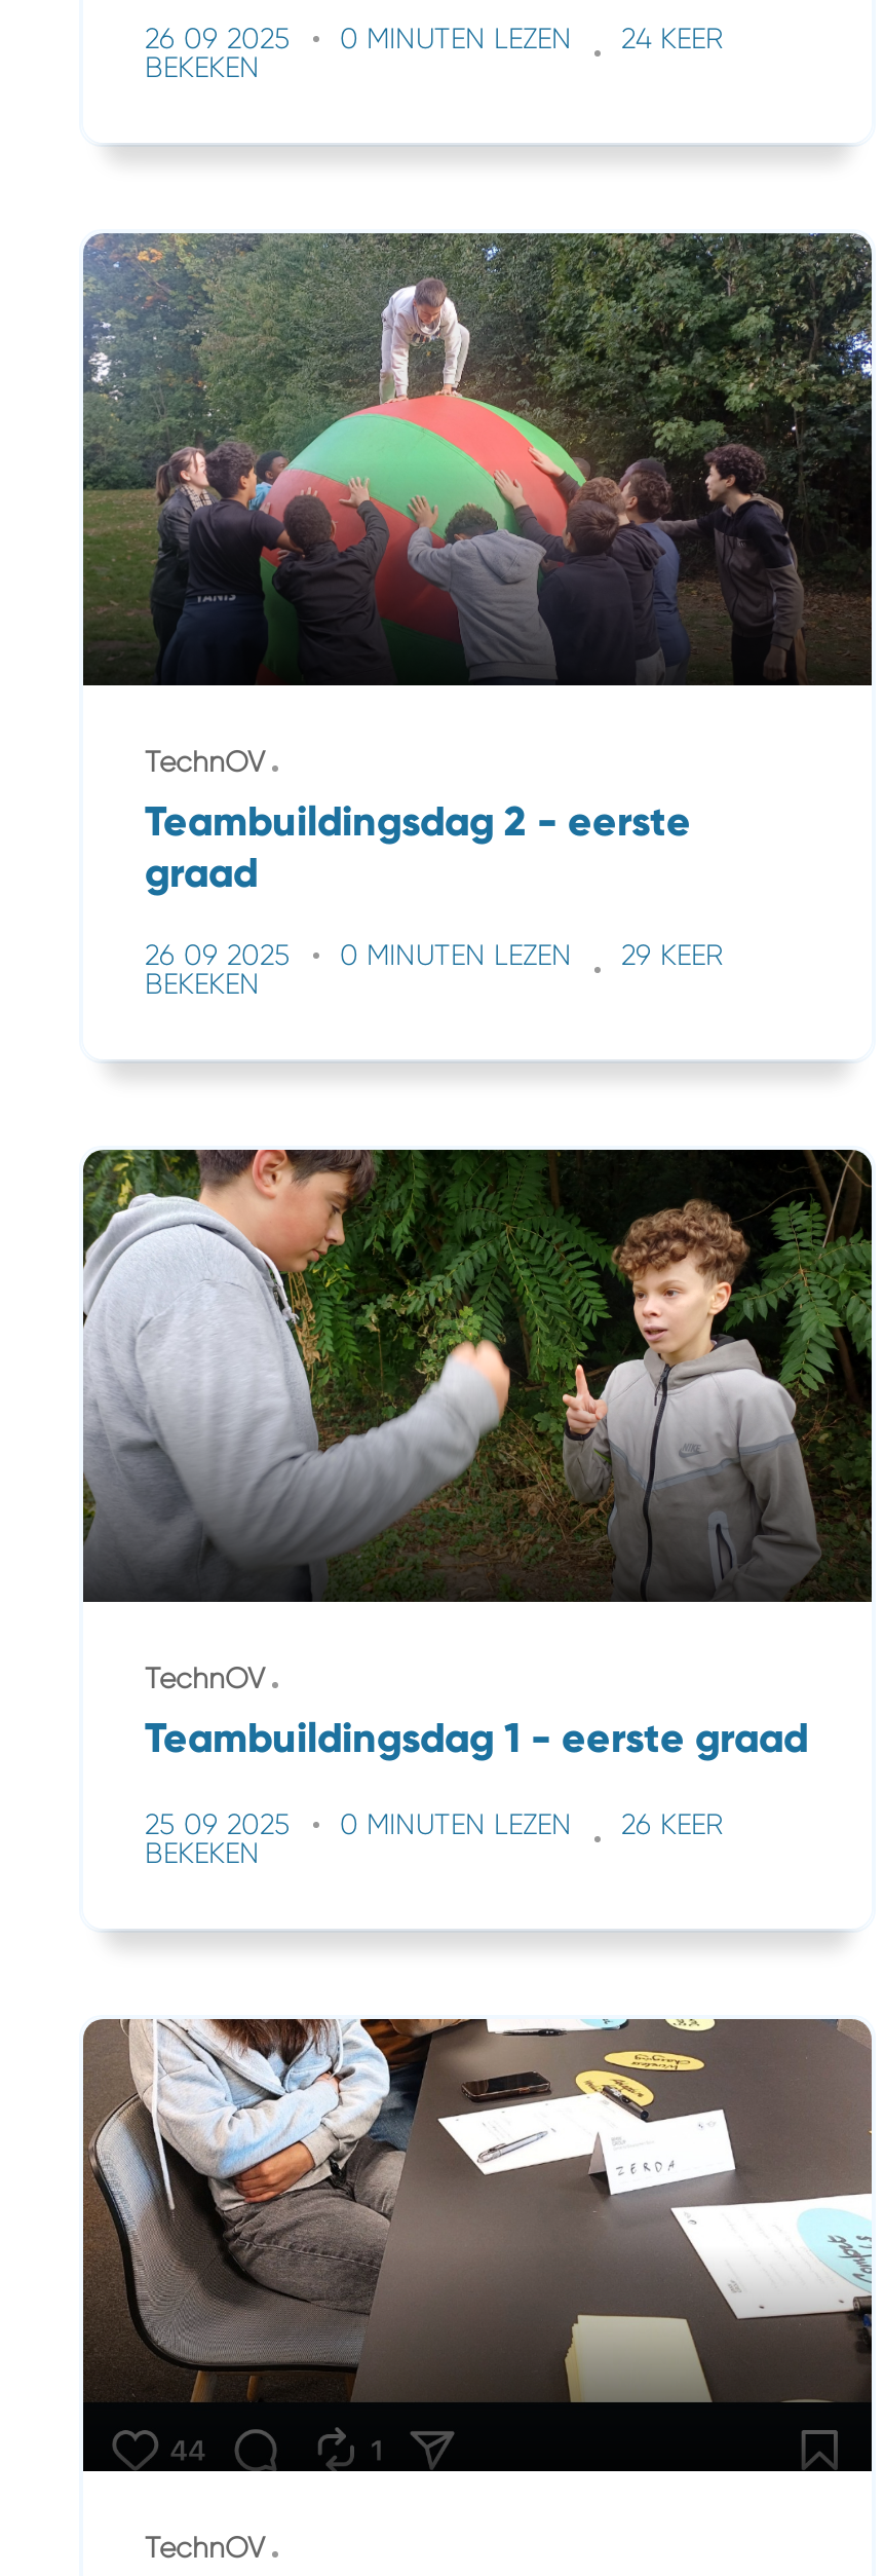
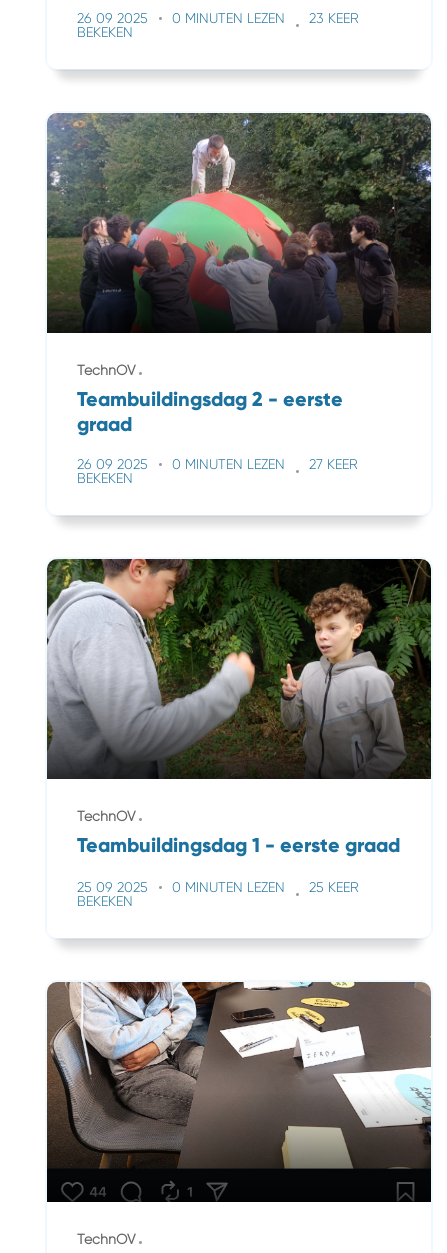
- 24 KEER
+ 23 KEER

- 29 KEER
+ 27 KEER

- 26 KEER
+ 25 KEER
